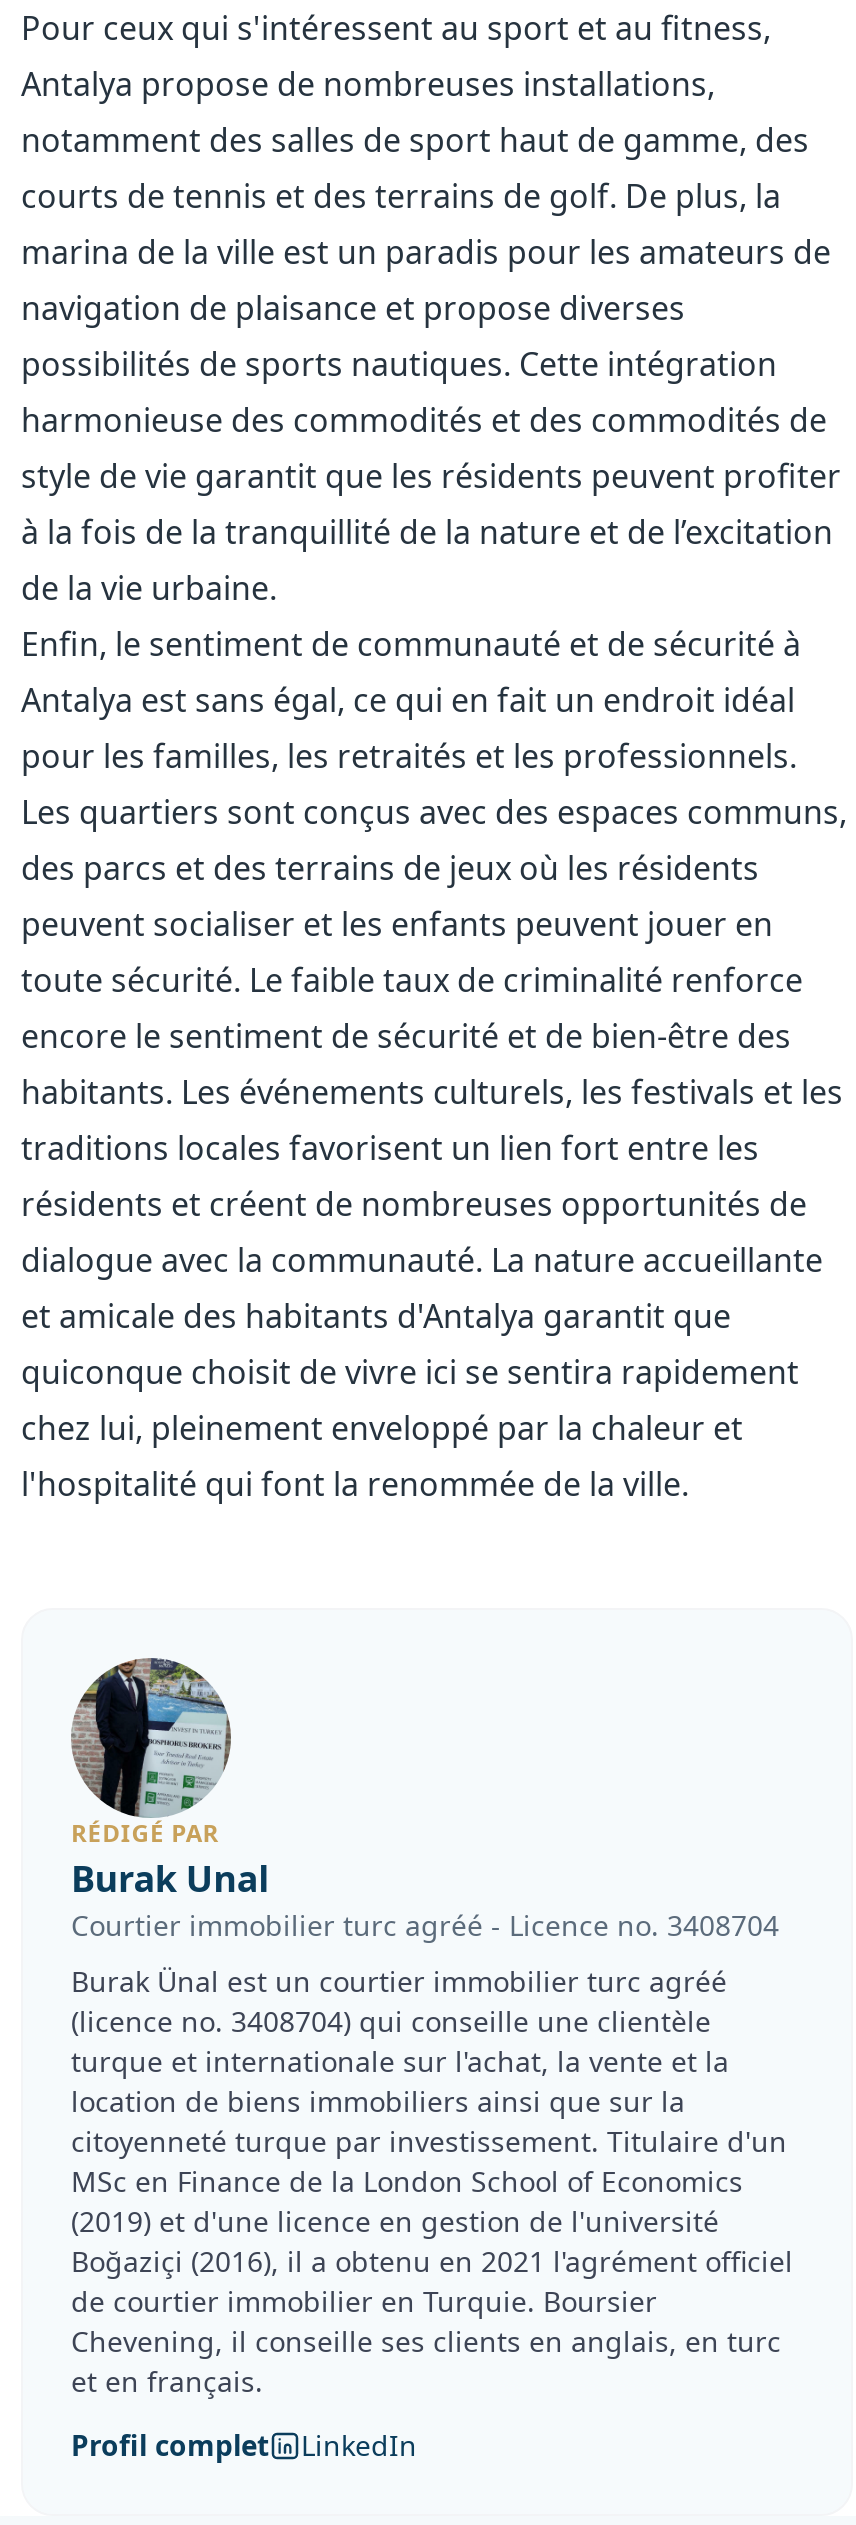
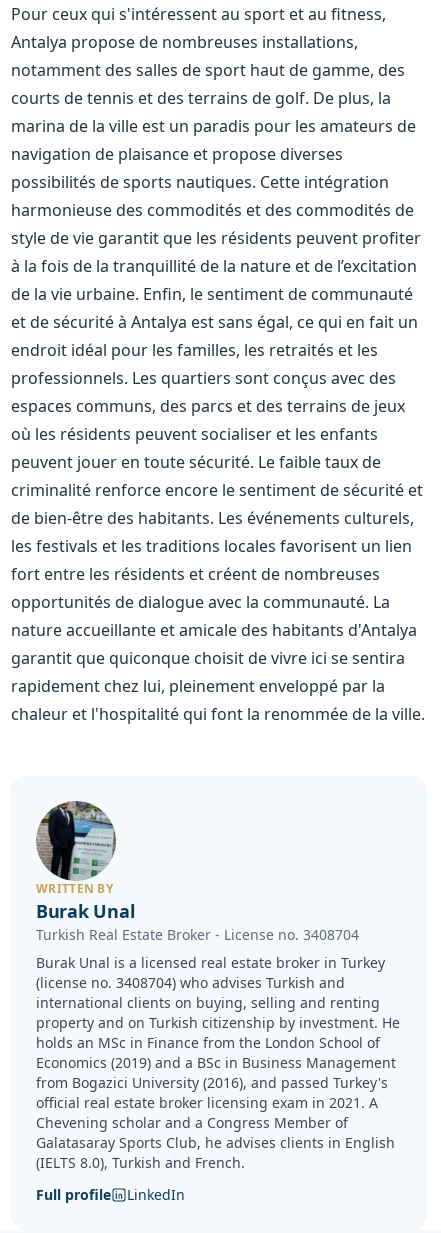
- RÉDIGÉ PAR
+ WRITTEN BY

- Courtier immobilier turc agréé - Licence no. 3408704
+ Turkish Real Estate Broker - License no. 3408704

- Burak Ünal est un courtier immobilier turc agréé
- (licence no. 3408704) qui conseille une clientèle
- turque et internationale sur l'achat, la vente et la
- location de biens immobiliers ainsi que sur la
- citoyenneté turque par investissement. Titulaire d'un
- MSc en Finance de la London School of Economics
- (2019) et d'une licence en gestion de l'université
- Boğaziçi (2016), il a obtenu en 2021 l'agrément officiel
- de courtier immobilier en Turquie. Boursier
- Chevening, il conseille ses clients en anglais, en turc
- et en français.
+ Burak Unal is a licensed real estate broker in Turkey
+ (license no. 3408704) who advises Turkish and
+ international clients on buying, selling and renting
+ property and on Turkish citizenship by investment. He
+ holds an MSc in Finance from the London School of
+ Economics (2019) and a BSc in Business Management
+ from Bogazici University (2016), and passed Turkey's
+ official real estate broker licensing exam in 2021. A
+ Chevening scholar and a Congress Member of
+ Galatasaray Sports Club, he advises clients in English
+ (IELTS 8.0), Turkish and French.

- Profil complet
+ Full profile
